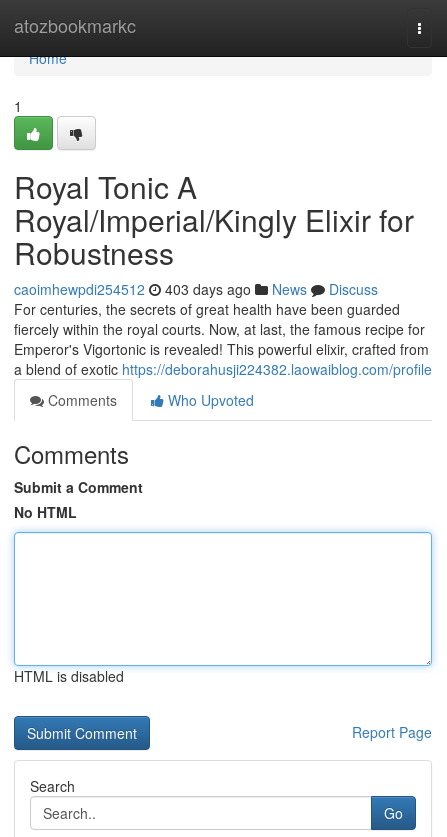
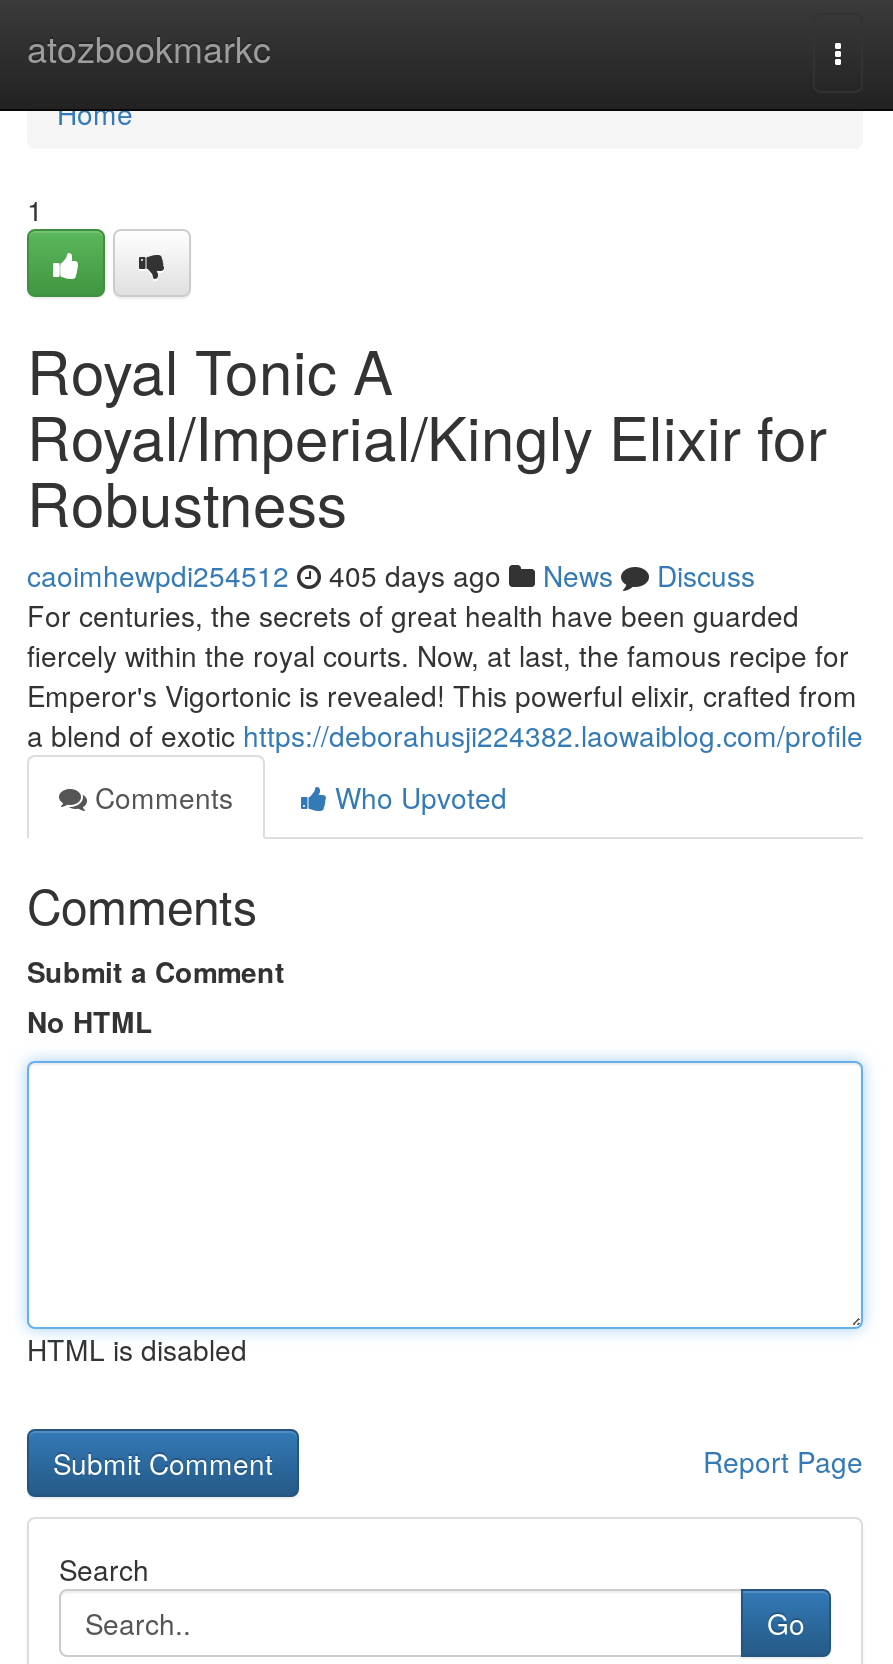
- caoimhewpdi254512 403 days ago News Discuss
+ caoimhewpdi254512 405 days ago News Discuss
